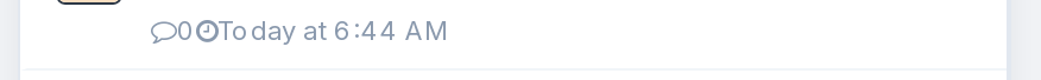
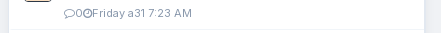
- 0 Today at 6:44 AM
+ 0 Friday a31 7:23 AM
